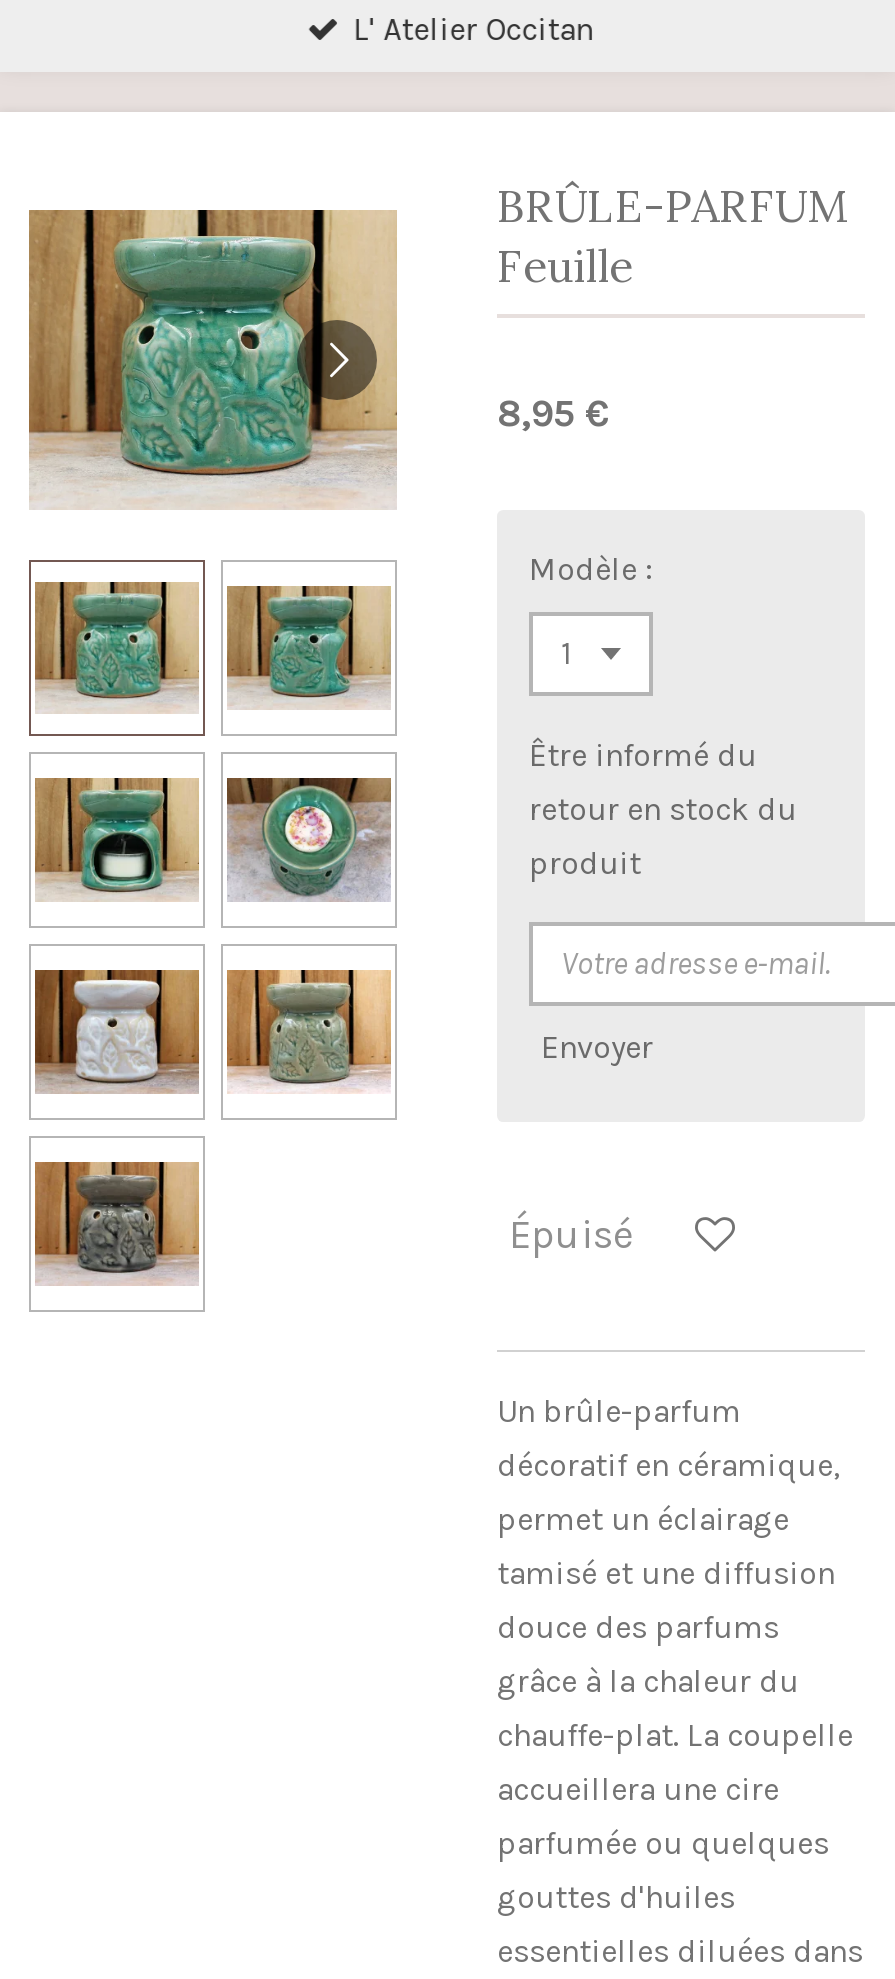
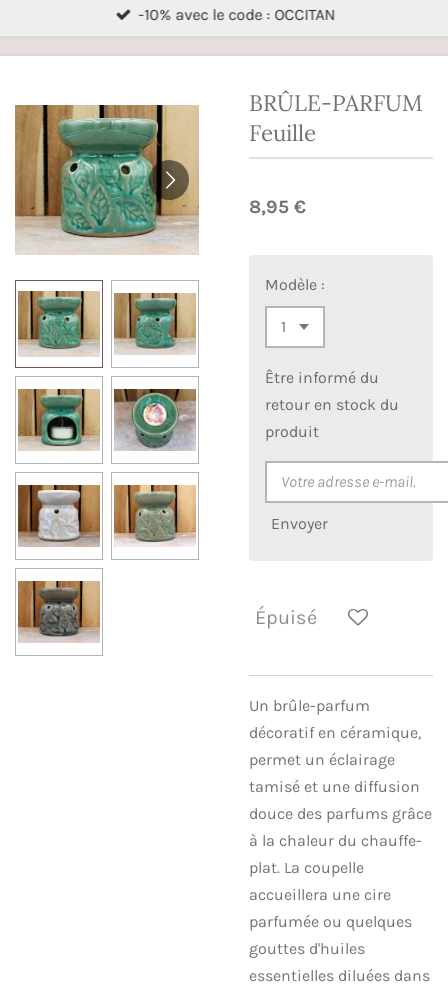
- L' Atelier Occitan
+ -10% avec le code : OCCITAN
